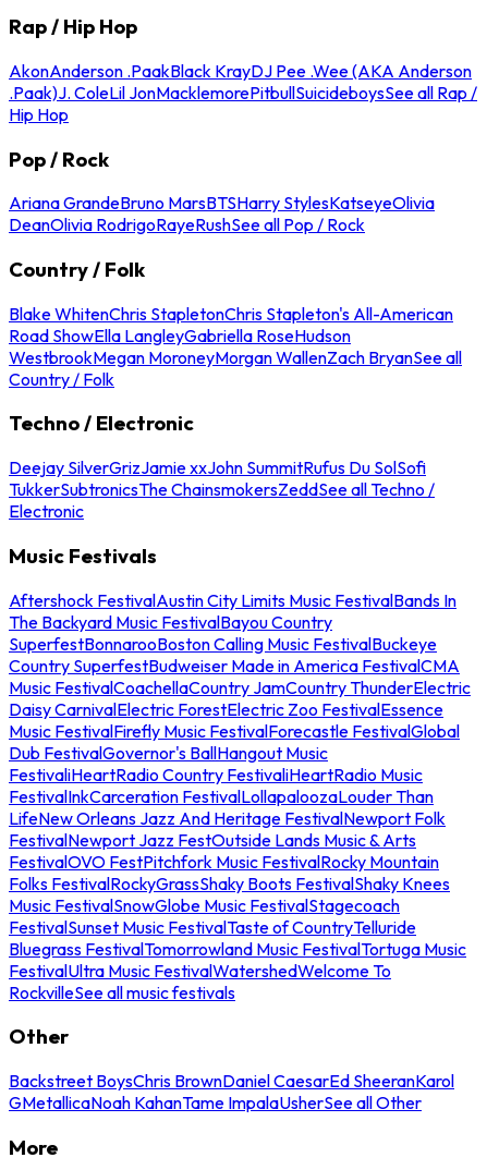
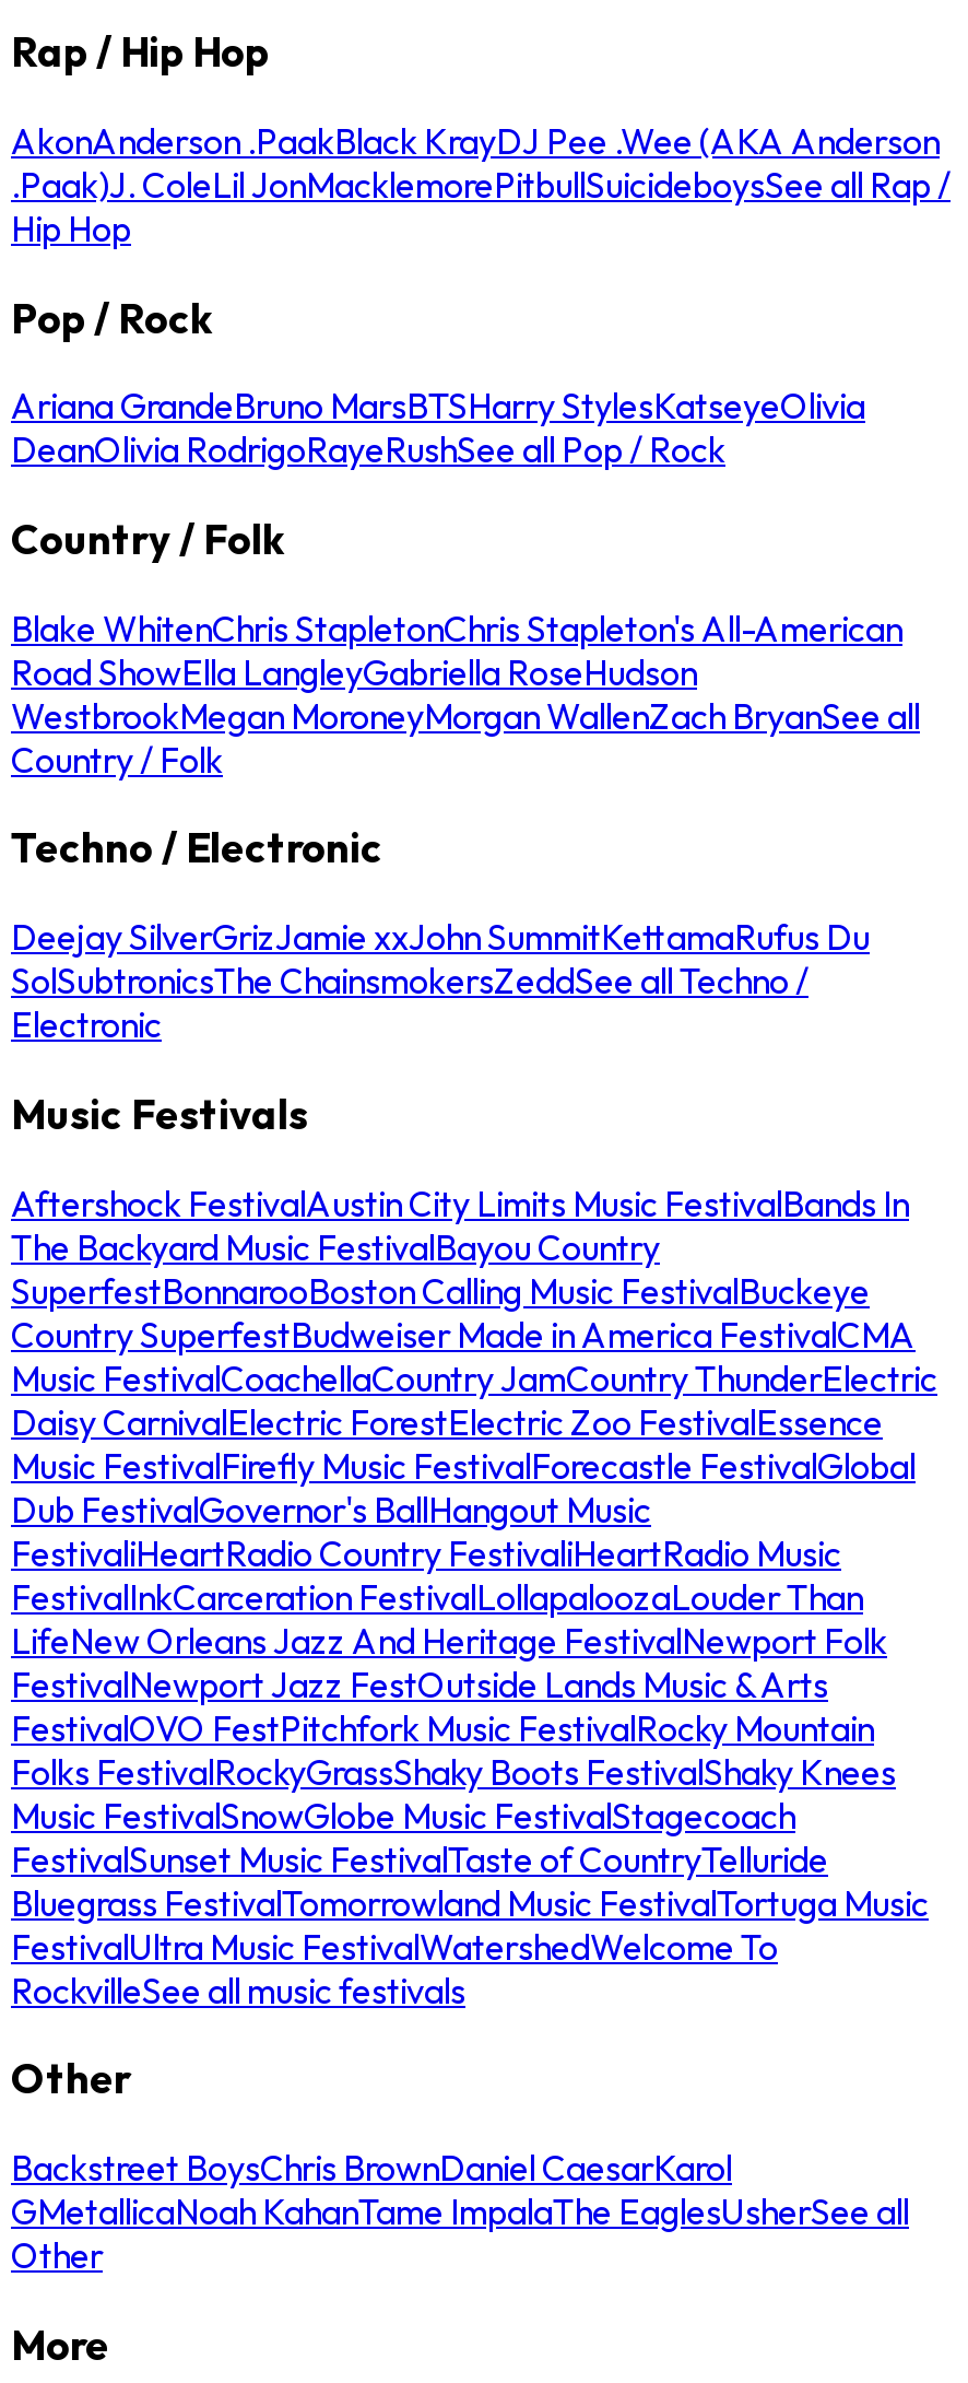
- Deejay SilverGrizJamie xxJohn SummitRufus Du SolSofi
- TukkerSubtronicsThe ChainsmokersZeddSee all Techno /
+ Deejay SilverGrizJamie xxJohn SummitKettamaRufus Du
+ SolSubtronicsThe ChainsmokersZeddSee all Techno /

- Backstreet BoysChris BrownDaniel CaesarEd SheeranKarol
- GMetallicaNoah KahanTame ImpalaUsherSee all Other
+ Backstreet BoysChris BrownDaniel CaesarKarol
+ GMetallicaNoah KahanTame ImpalaThe EaglesUsherSee all
+ Other
